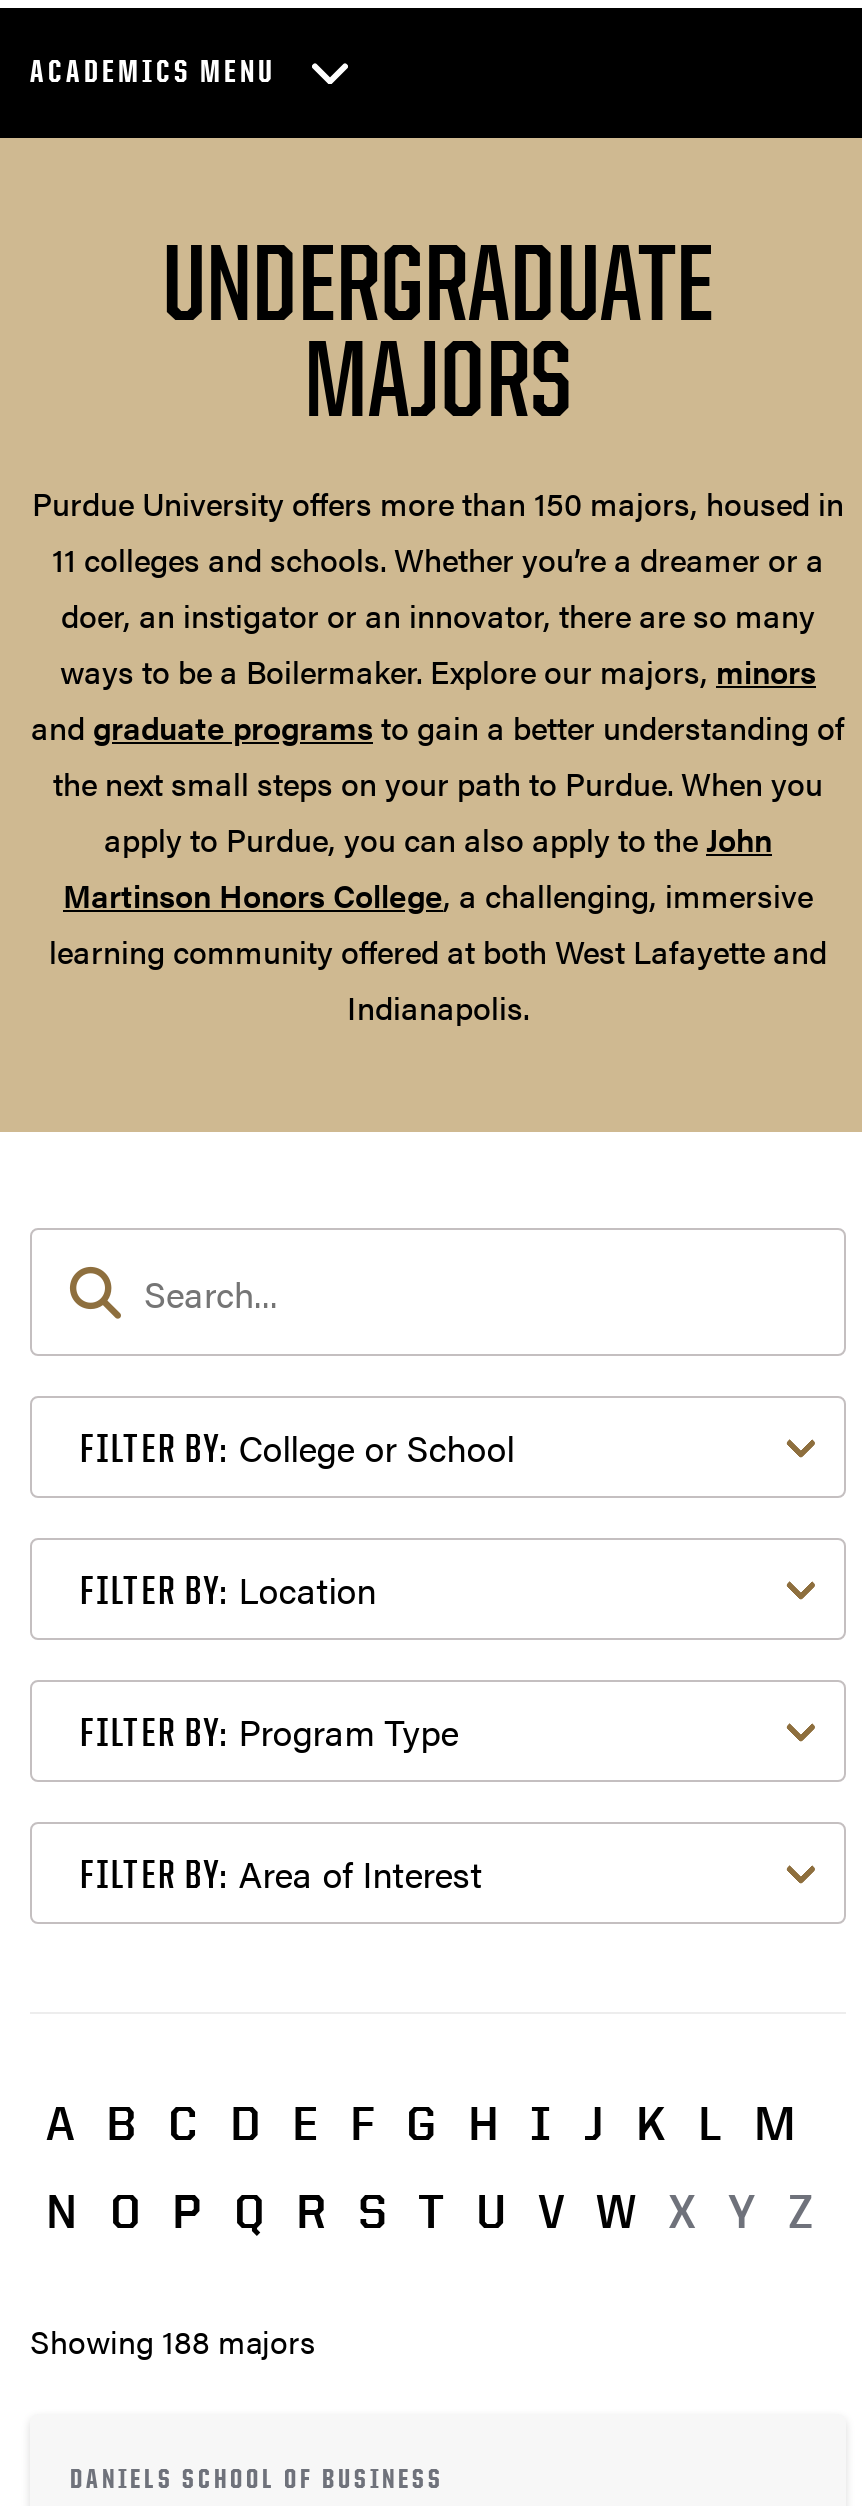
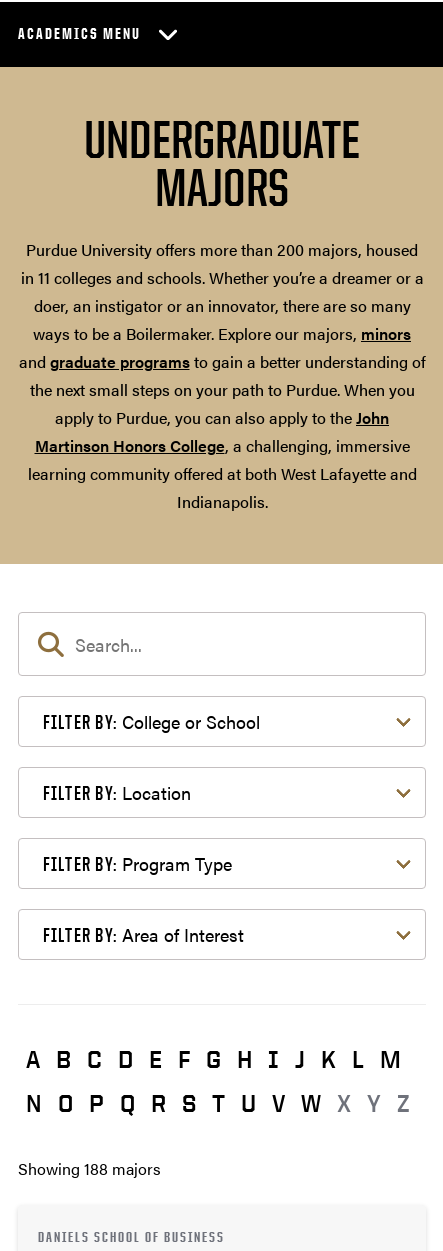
- Purdue University offers more than 150 majors, housed in
- 11 colleges and schools. Whether you’re a dreamer or a
+ Purdue University offers more than 200 majors, housed
+ in 11 colleges and schools. Whether you’re a dreamer or a
